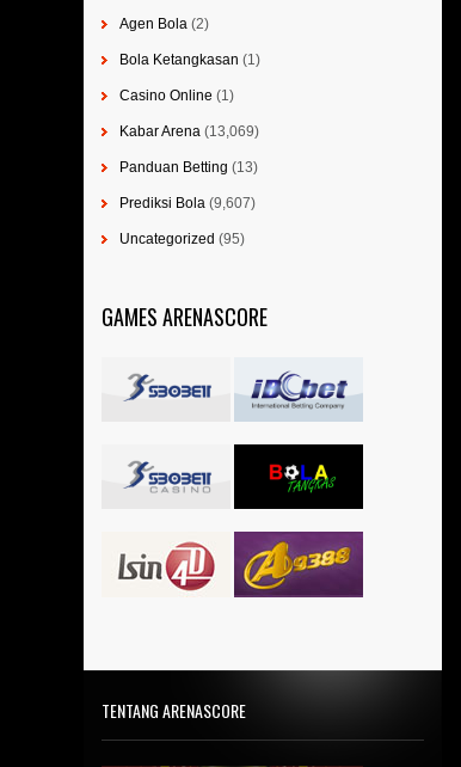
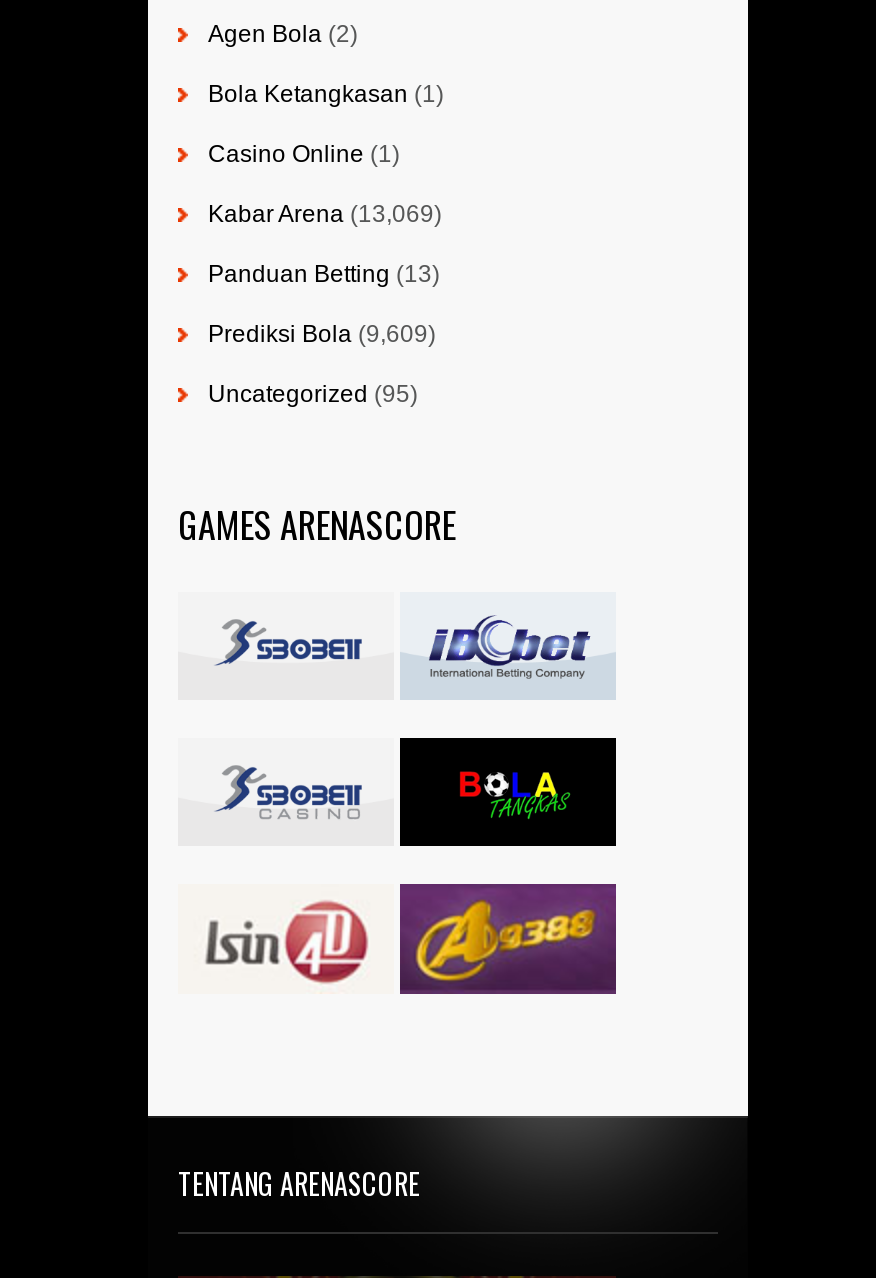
- Prediksi Bola (9,607)
+ Prediksi Bola (9,609)
